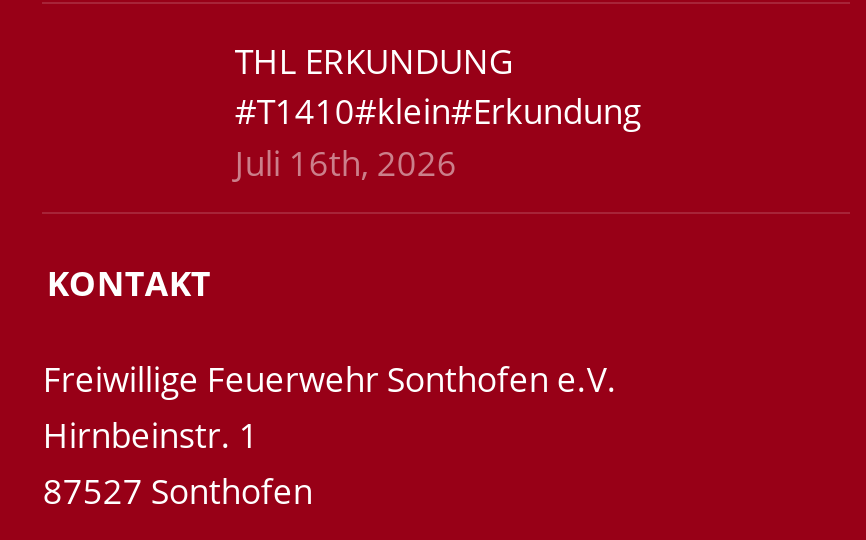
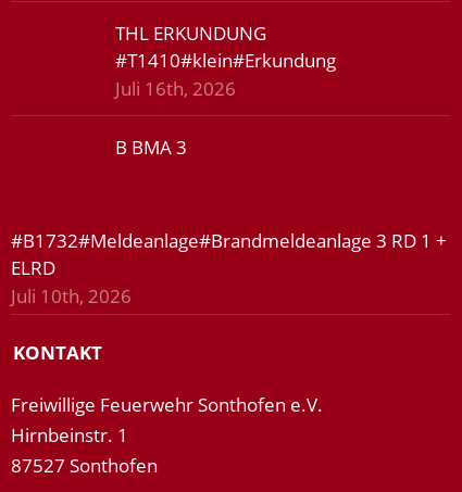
+ #B1732#Meldeanlage#Brandmeldeanlage 3 RD 1 +
+ ELRD
+ Juli 10th, 2026

+ B BMA 3
